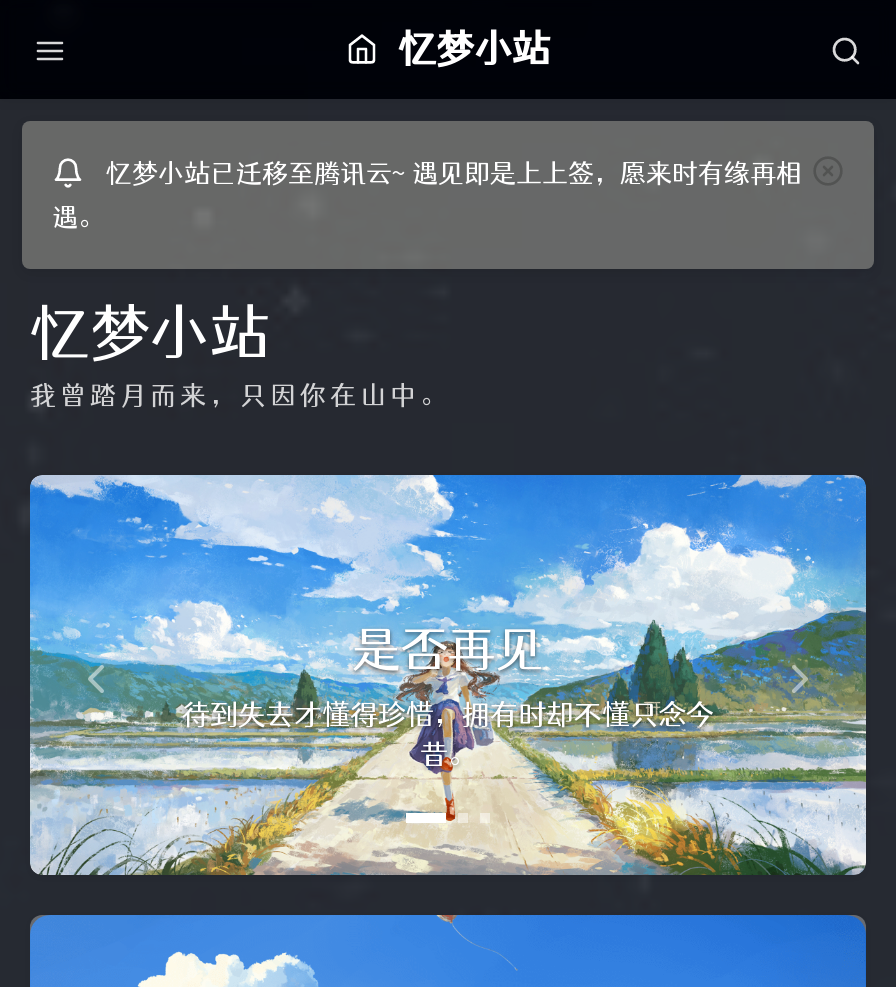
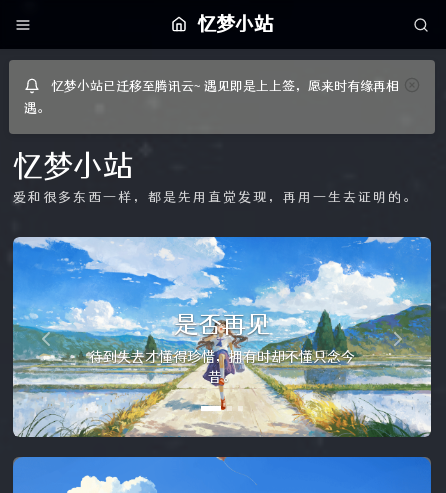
- 我曾踏月而来，只因你在山中。
+ 爱和很多东西一样，都是先用直觉发现，再用一生去证明的。
